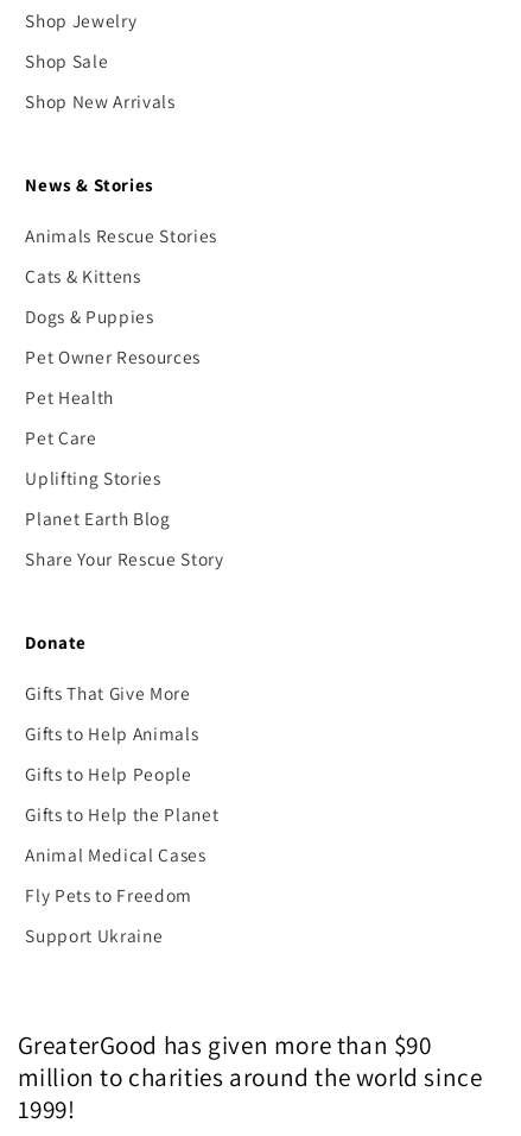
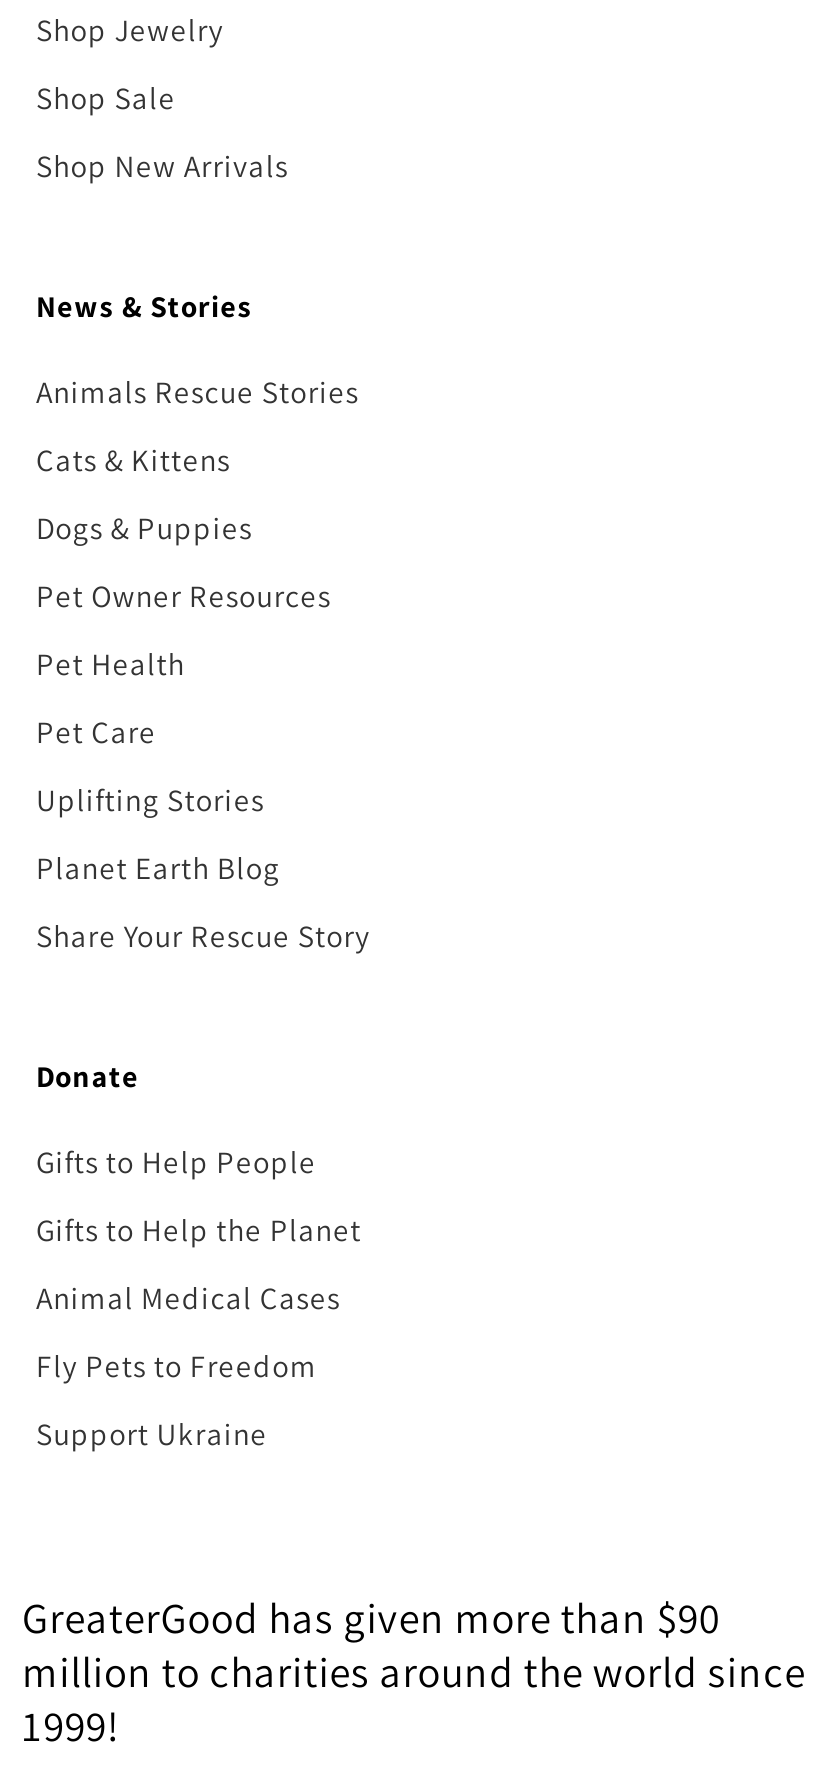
- Gifts That Give More
- Gifts to Help Animals
